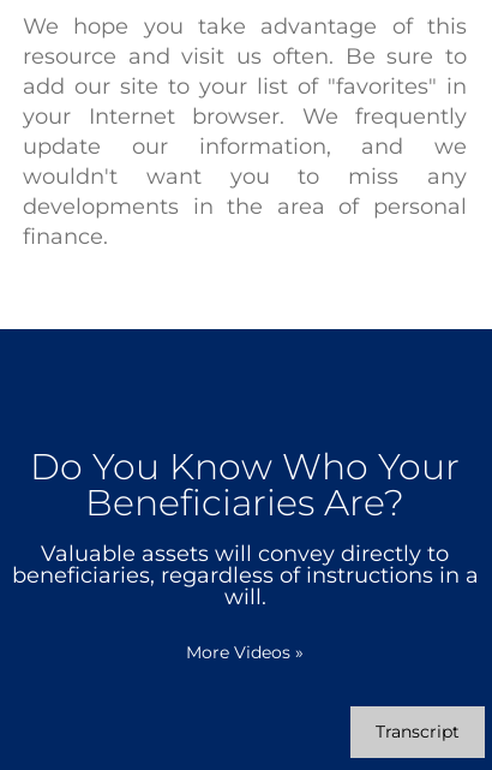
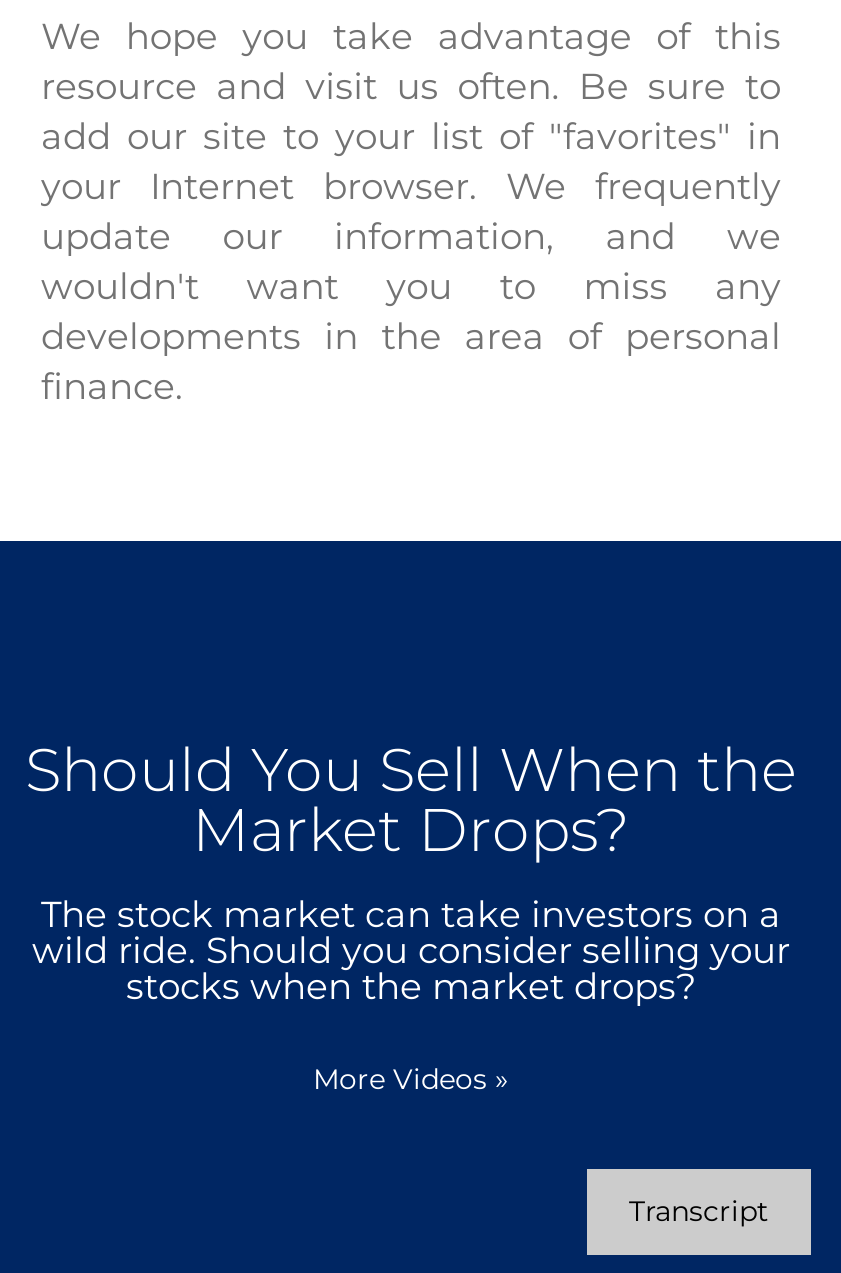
- Do You Know Who Your
- Beneficiaries Are?
- Valuable assets will convey directly to
- beneficiaries, regardless of instructions in a
- will.
+ Should You Sell When the
+ Market Drops?
+ The stock market can take investors on a
+ wild ride. Should you consider selling your
+ stocks when the market drops?
